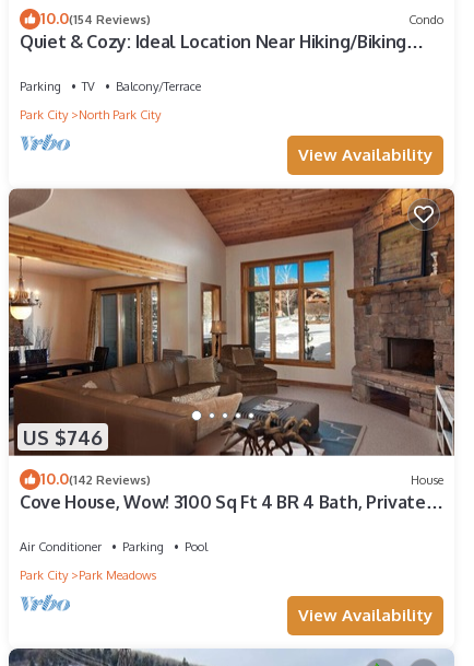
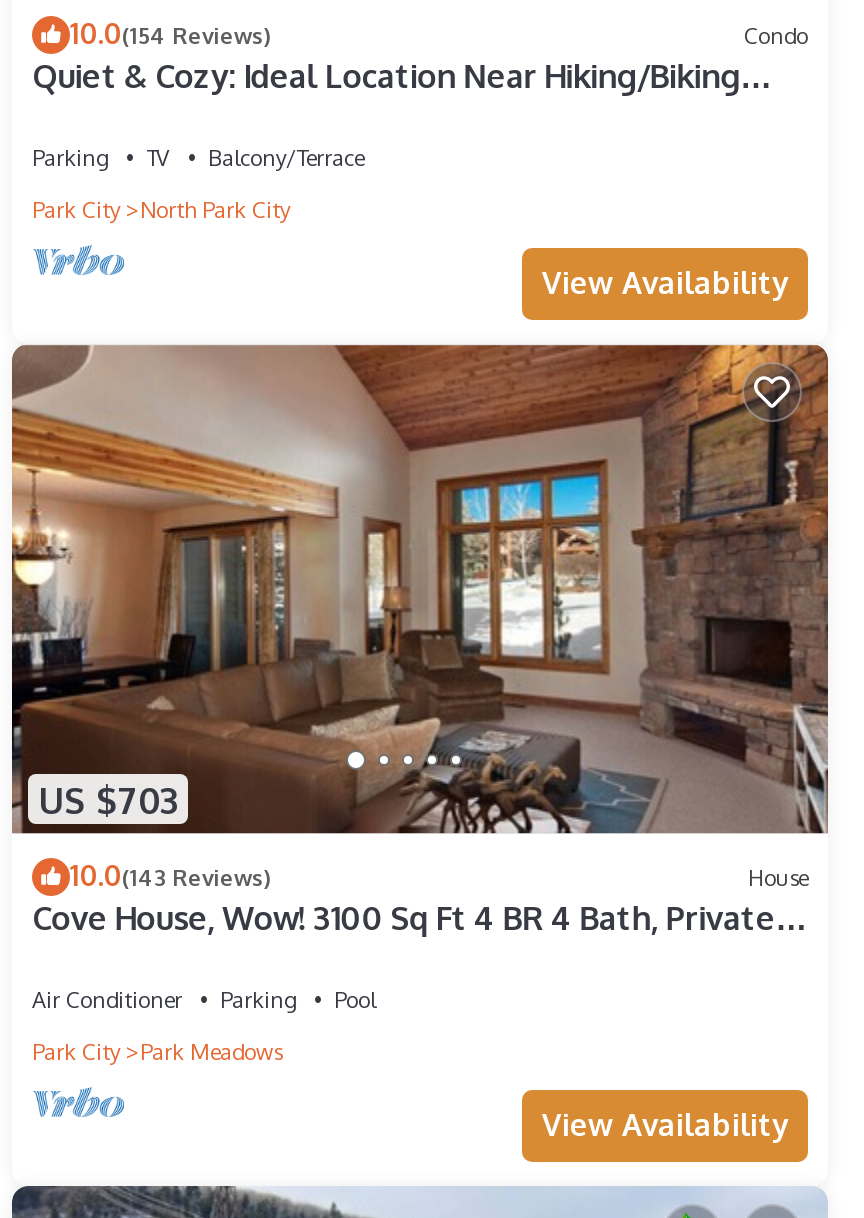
- US $746
+ US $703

- 10.0(142 Reviews)
+ 10.0(143 Reviews)
